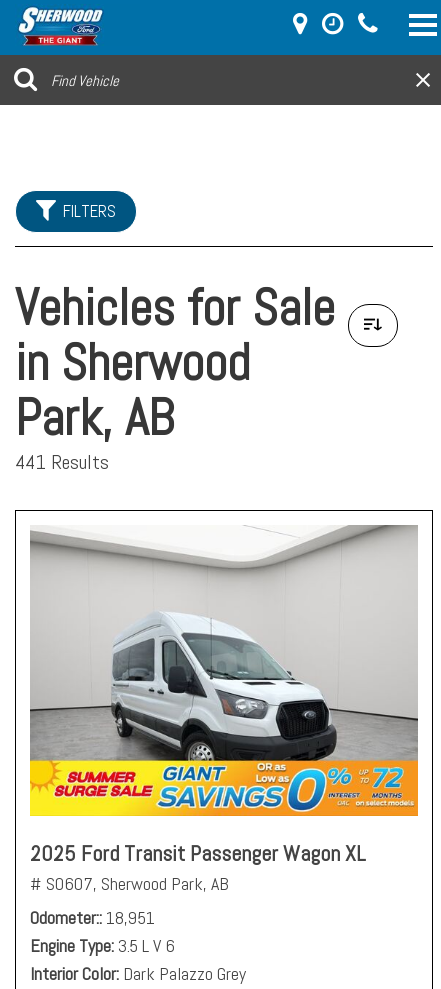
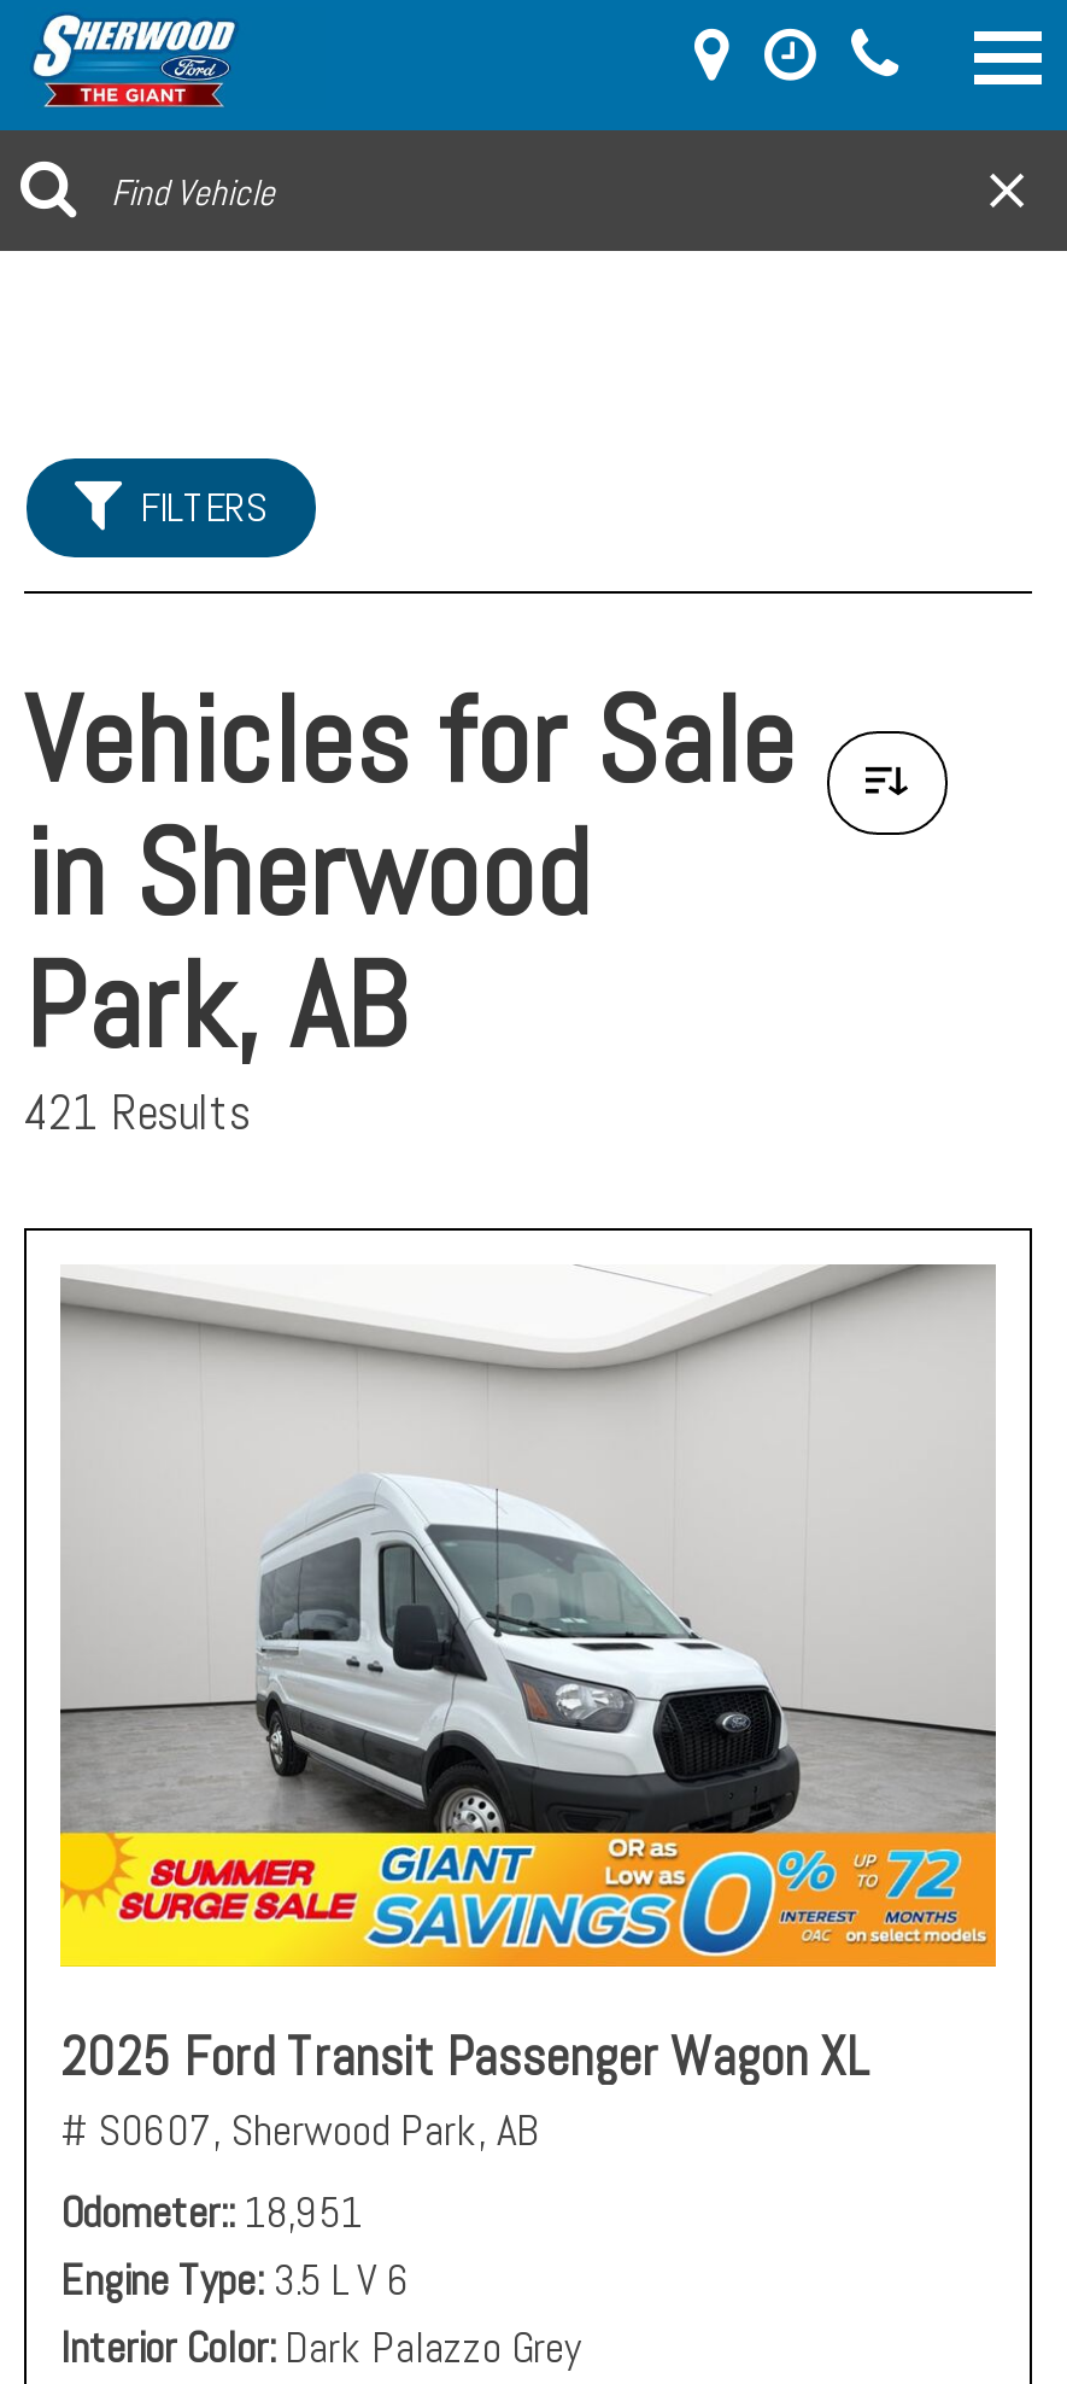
- 441 Results
+ 421 Results
